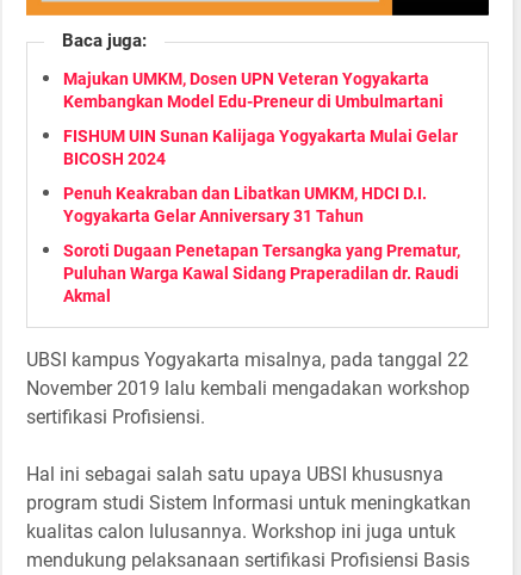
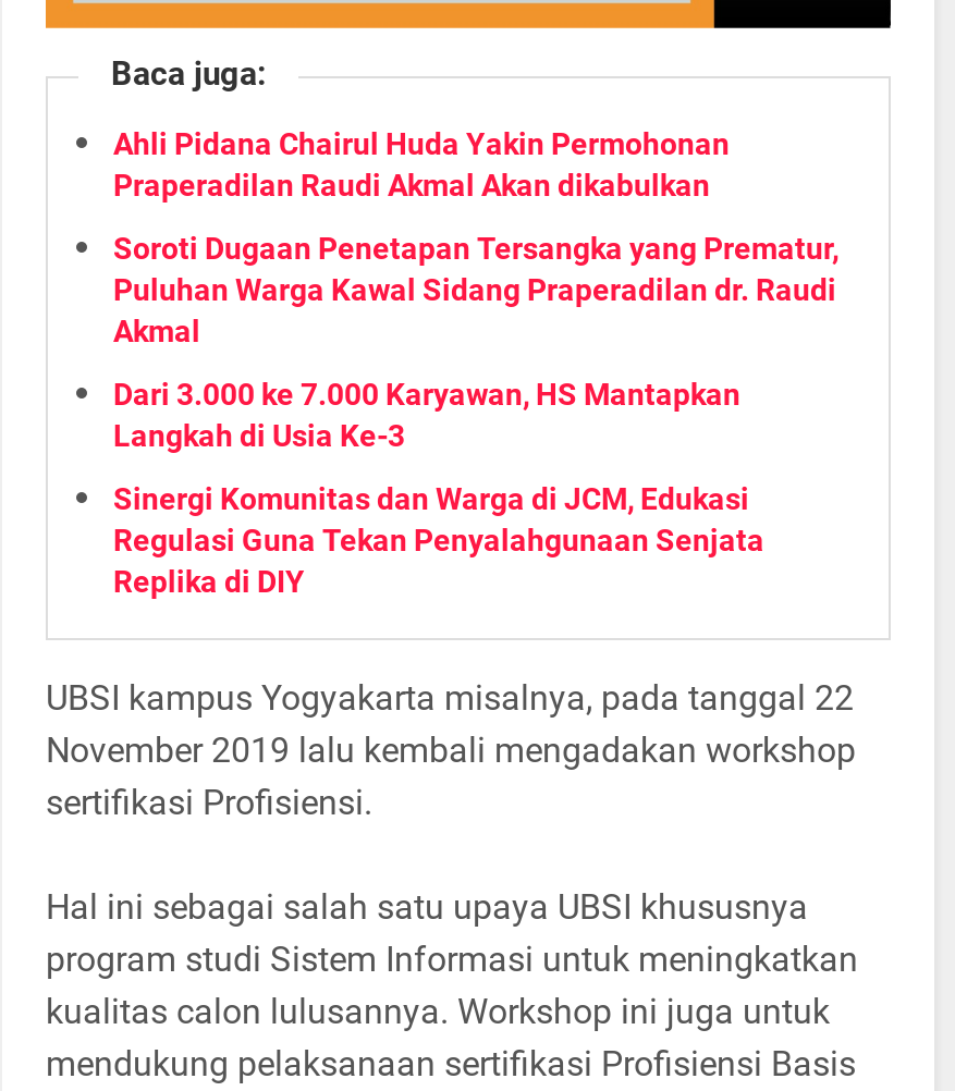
- Majukan UMKM, Dosen UPN Veteran Yogyakarta
- Kembangkan Model Edu-Preneur di Umbulmartani
- FISHUM UIN Sunan Kalijaga Yogyakarta Mulai Gelar
- BICOSH 2024
- Penuh Keakraban dan Libatkan UMKM, HDCI D.I.
- Yogyakarta Gelar Anniversary 31 Tahun
+ Ahli Pidana Chairul Huda Yakin Permohonan
+ Praperadilan Raudi Akmal Akan dikabulkan

moved up: Soroti Dugaan Penetapan Tersangka yang Prematur, | Puluhan Warga Kawal Sidang Praperadilan dr. Raudi | Akmal

+ Dari 3.000 ke 7.000 Karyawan, HS Mantapkan
+ Langkah di Usia Ke-3
+ Sinergi Komunitas dan Warga di JCM, Edukasi
+ Regulasi Guna Tekan Penyalahgunaan Senjata
+ Replika di DIY
